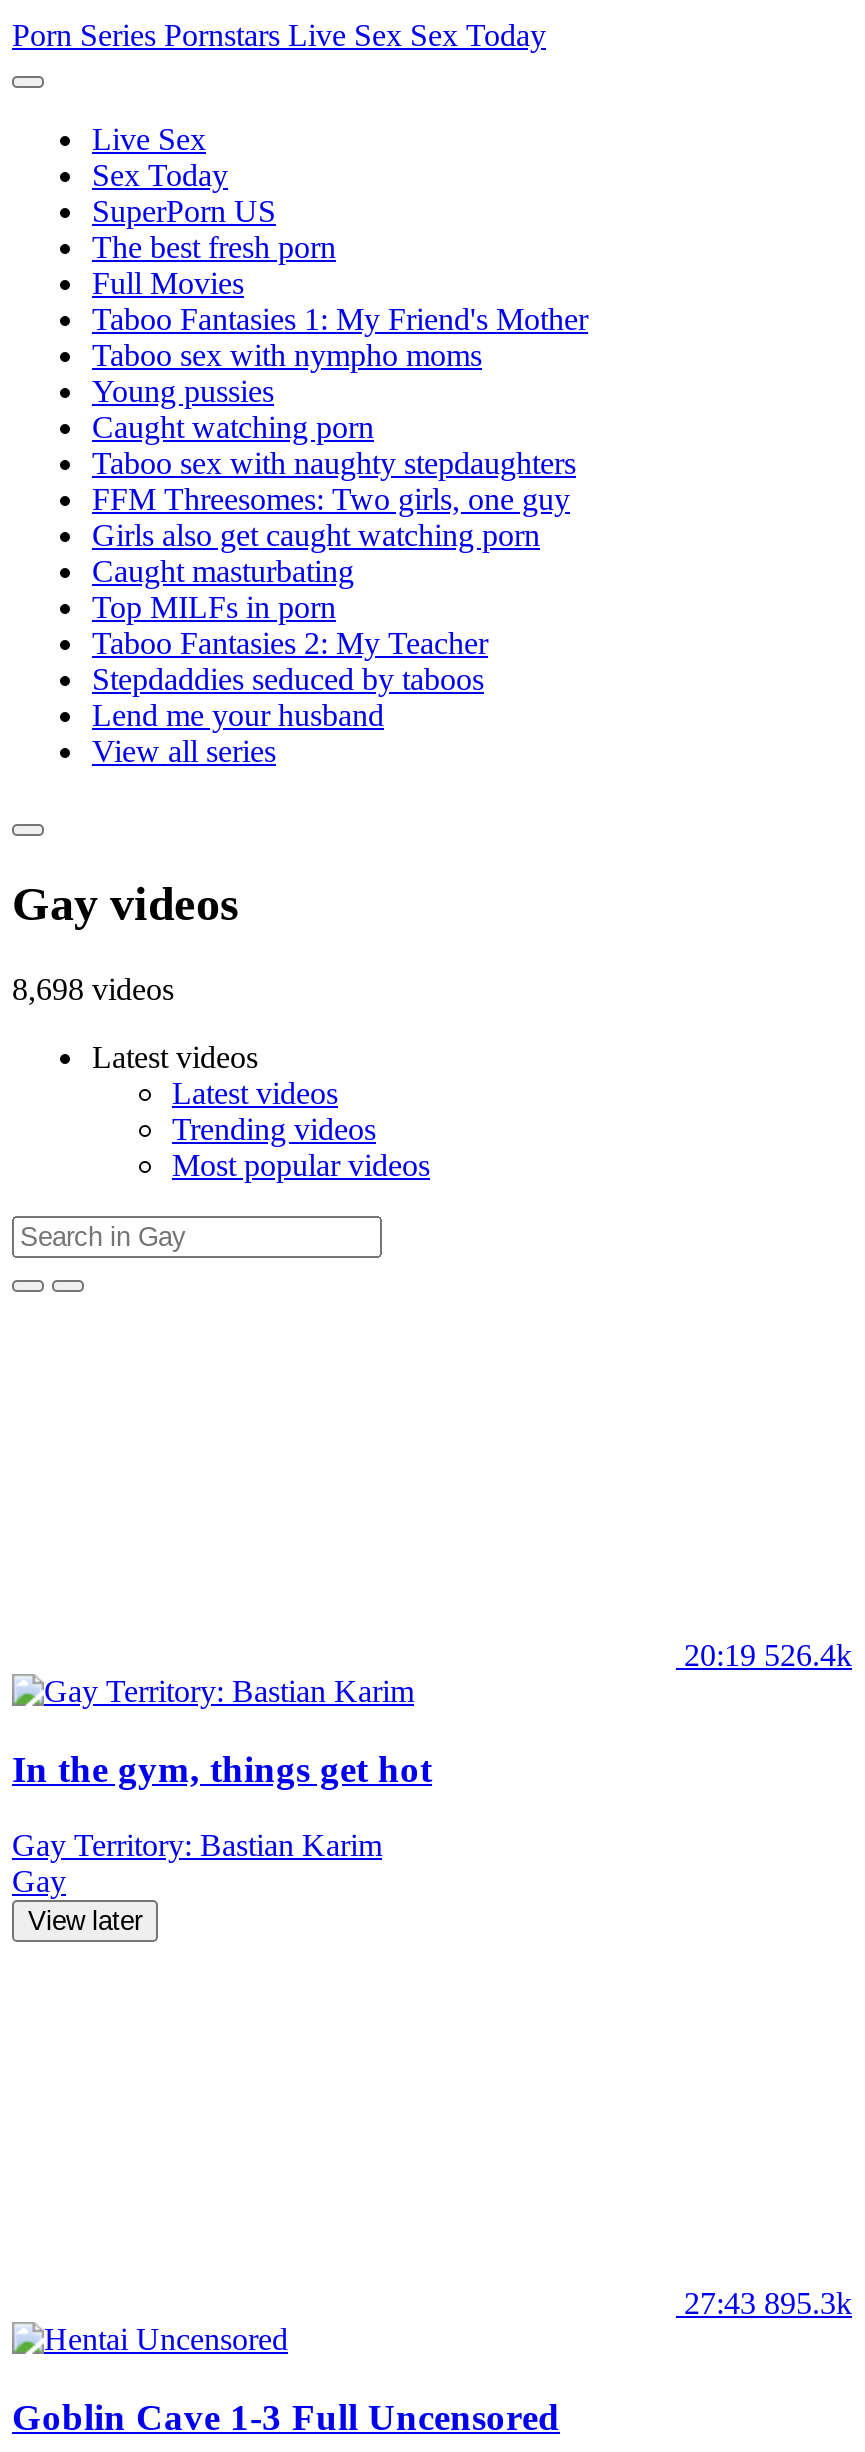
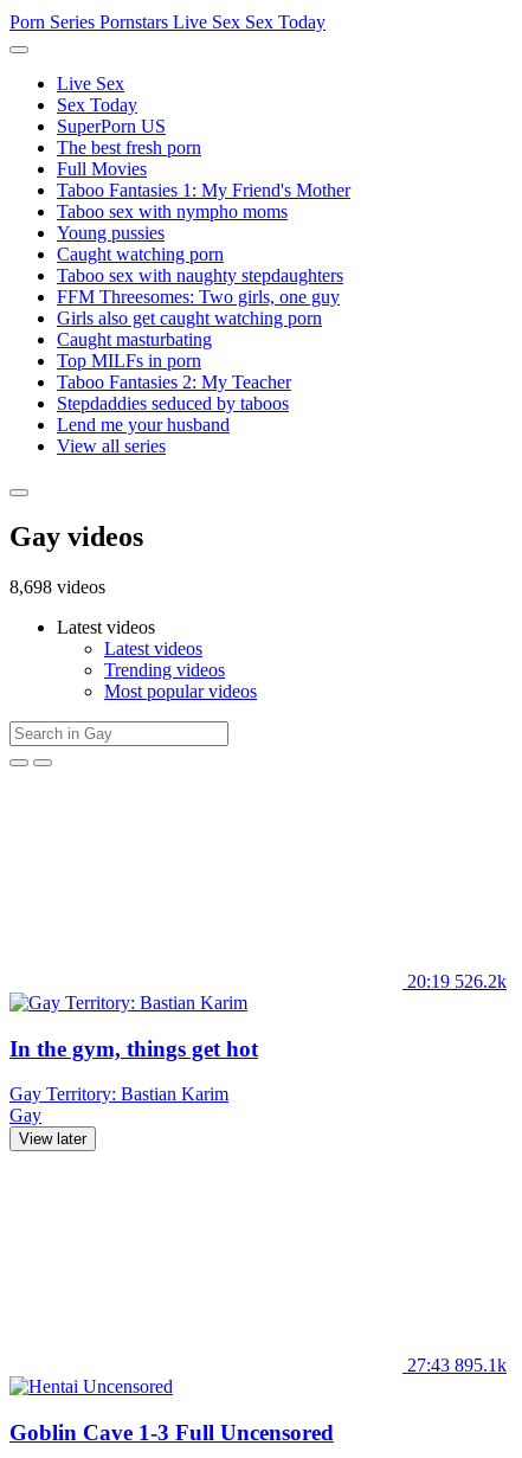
- 20:19 526.4k
+ 20:19 526.2k

- 27:43 895.3k
+ 27:43 895.1k
